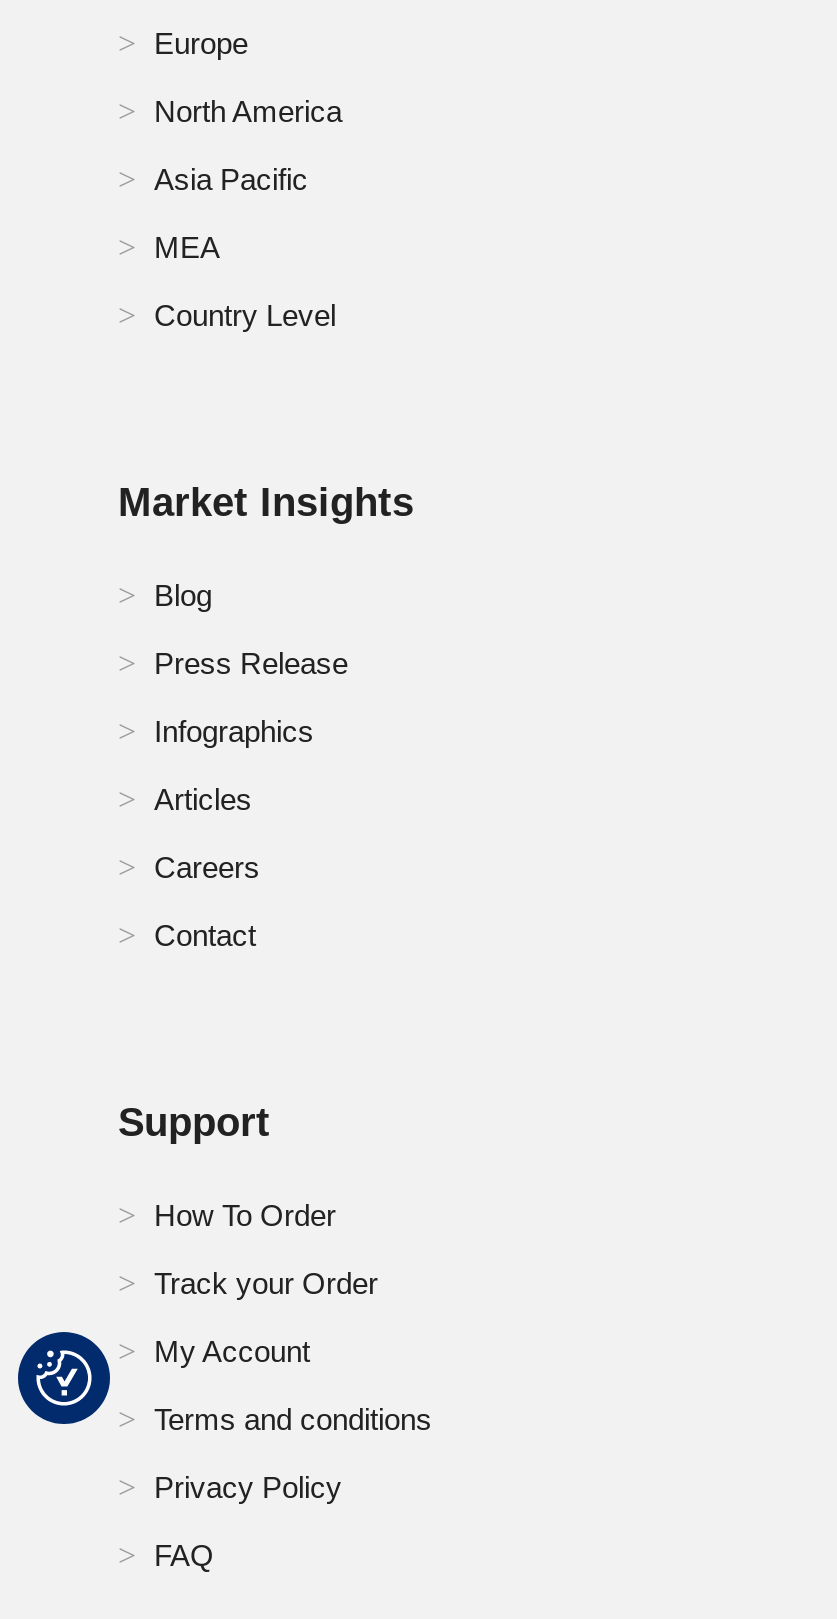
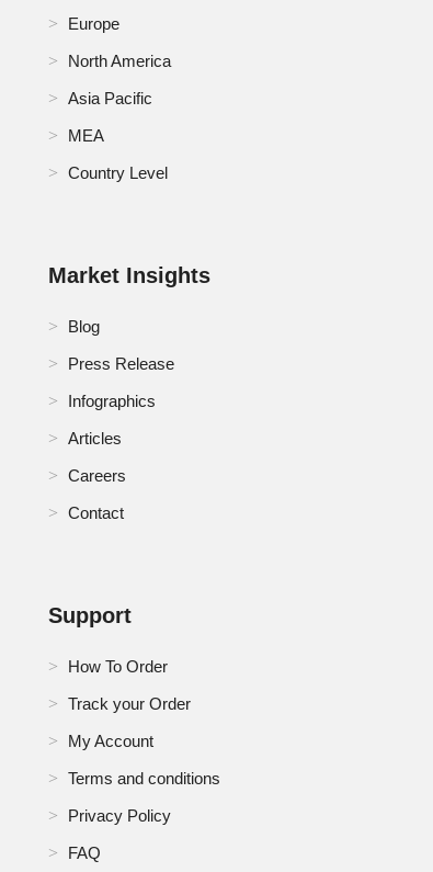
- [image]
